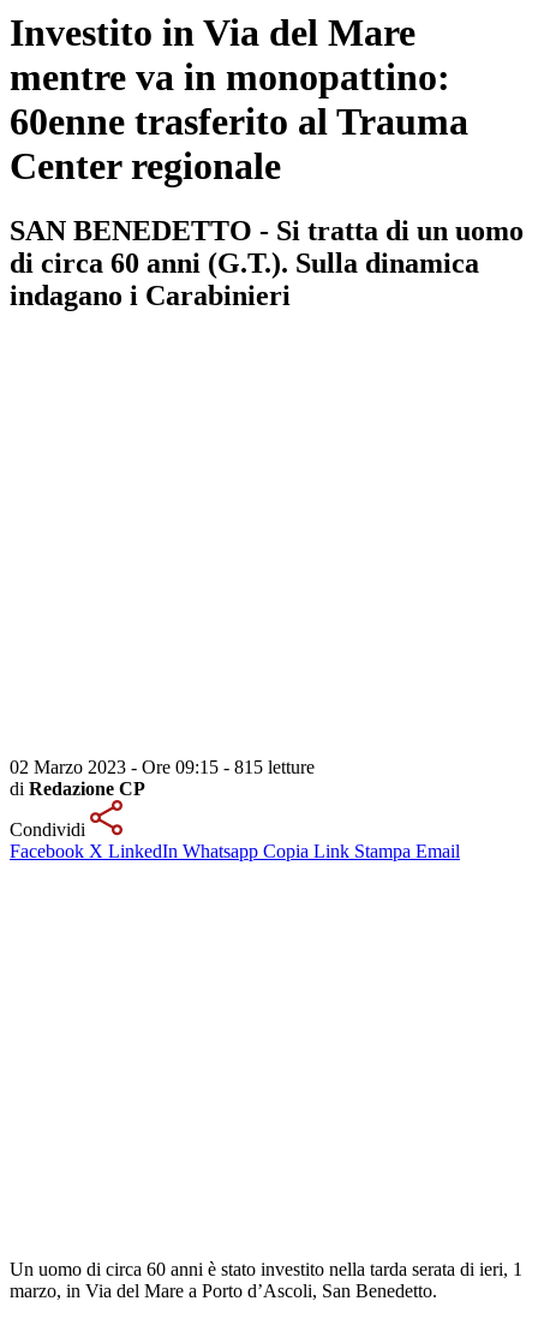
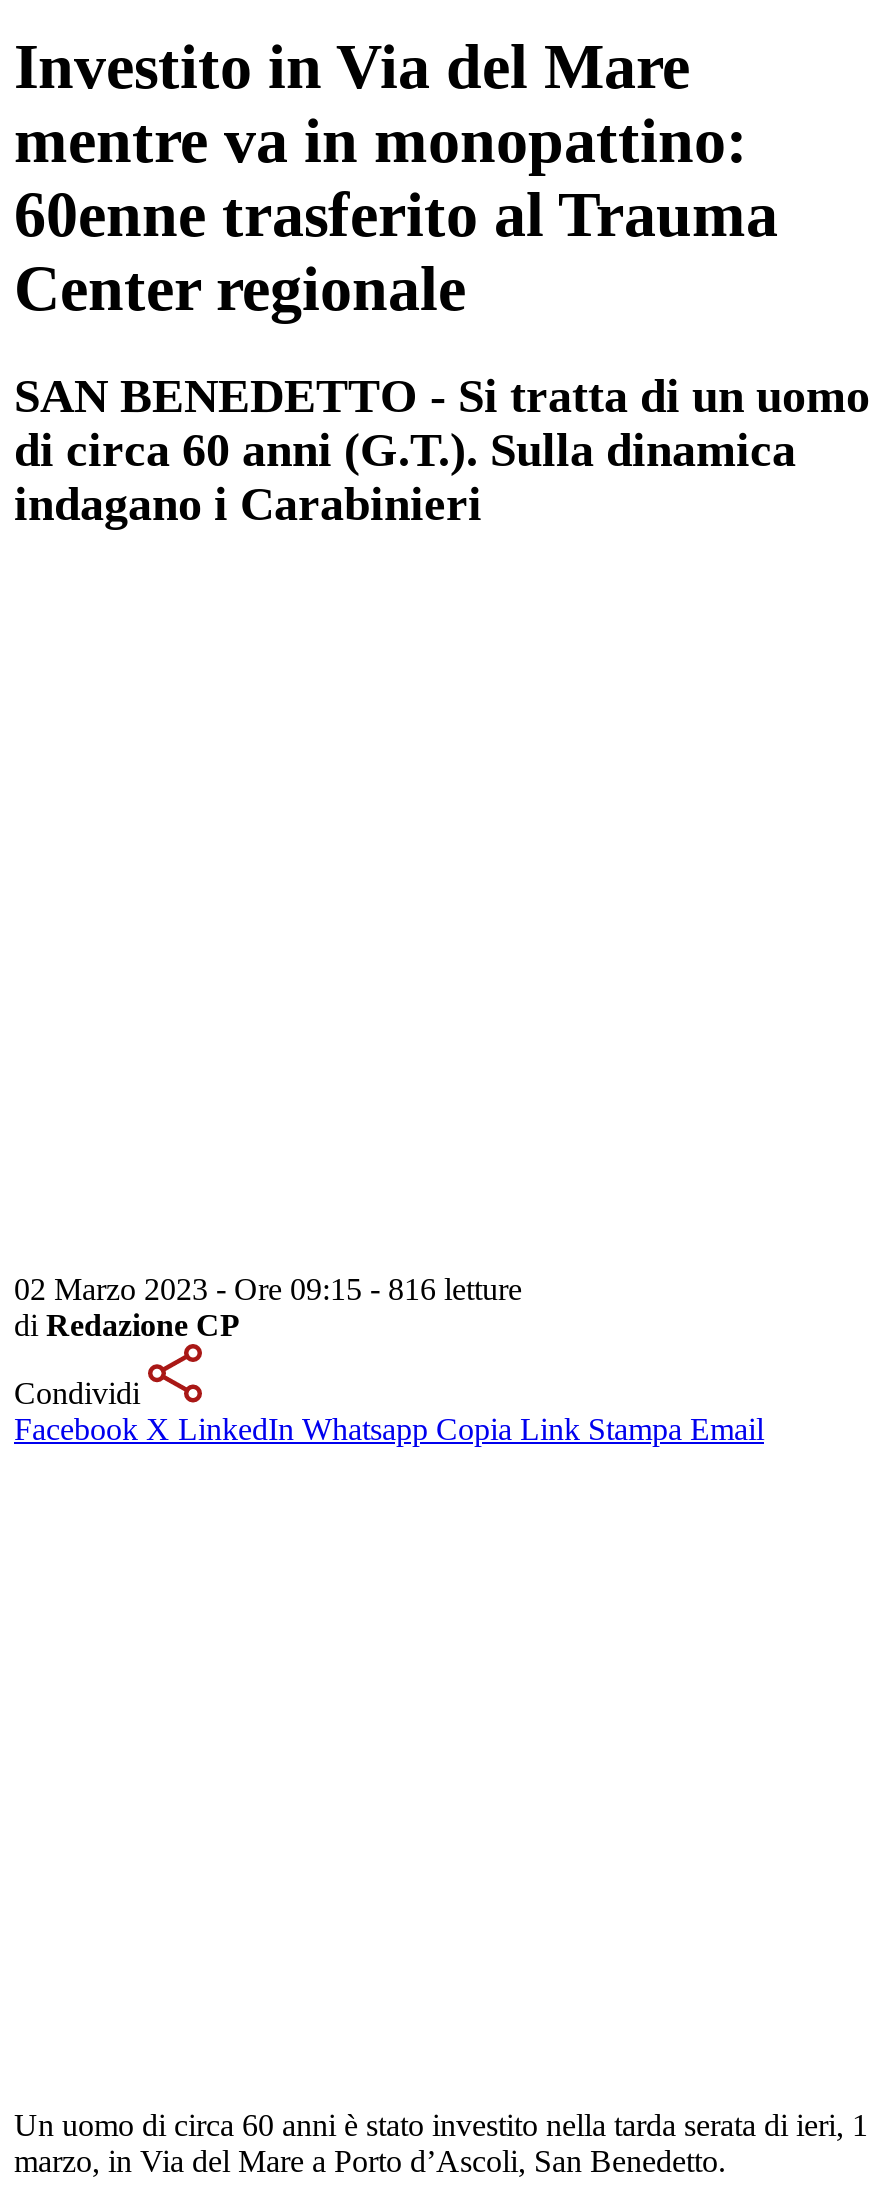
- 02 Marzo 2023 - Ore 09:15 - 815 letture
+ 02 Marzo 2023 - Ore 09:15 - 816 letture
